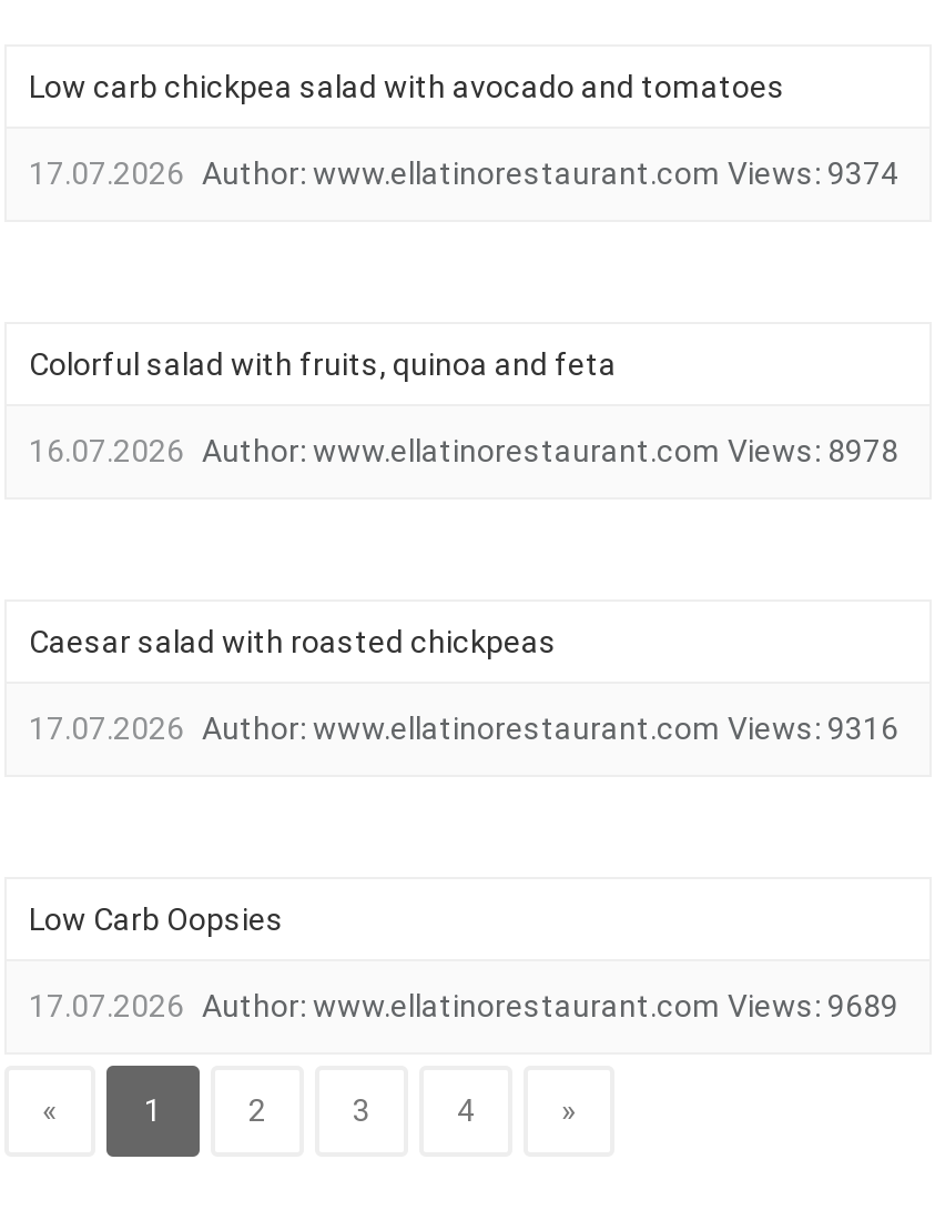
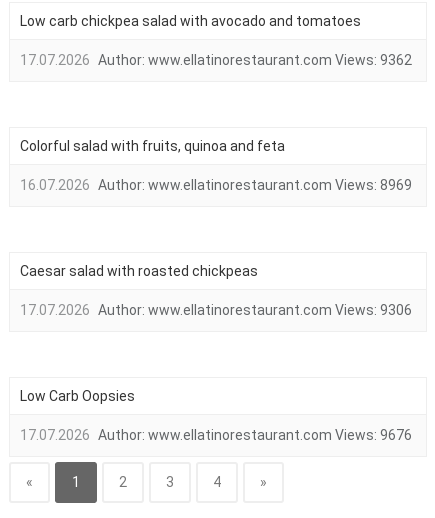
- 17.07.2026 Author: www.ellatinorestaurant.com Views: 9374
+ 17.07.2026 Author: www.ellatinorestaurant.com Views: 9362

- 16.07.2026 Author: www.ellatinorestaurant.com Views: 8978
+ 16.07.2026 Author: www.ellatinorestaurant.com Views: 8969

- 17.07.2026 Author: www.ellatinorestaurant.com Views: 9316
+ 17.07.2026 Author: www.ellatinorestaurant.com Views: 9306

- 17.07.2026 Author: www.ellatinorestaurant.com Views: 9689
+ 17.07.2026 Author: www.ellatinorestaurant.com Views: 9676
